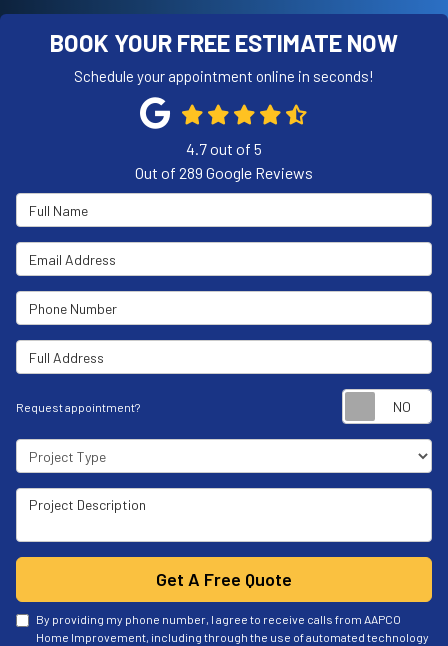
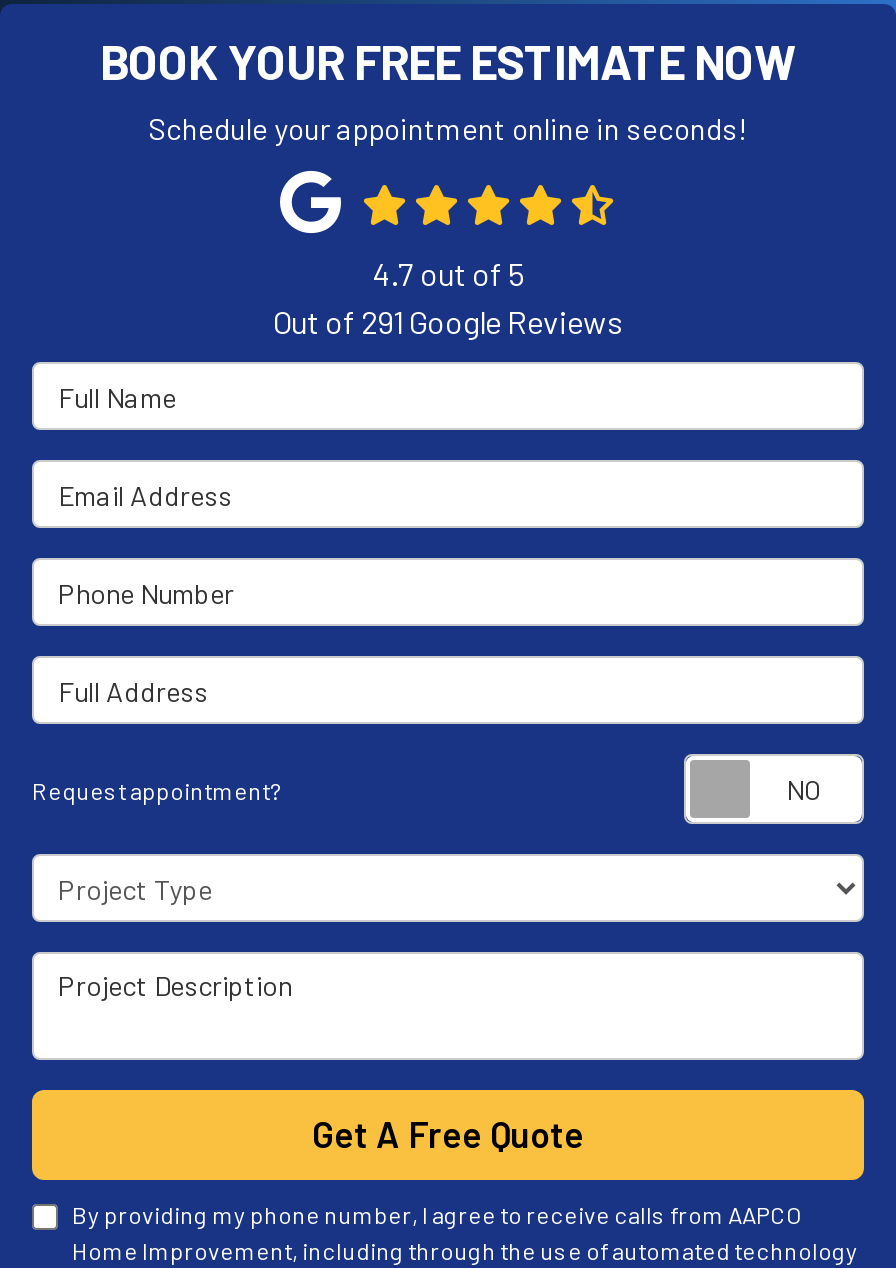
- Out of 289 Google Reviews
+ Out of 291 Google Reviews
